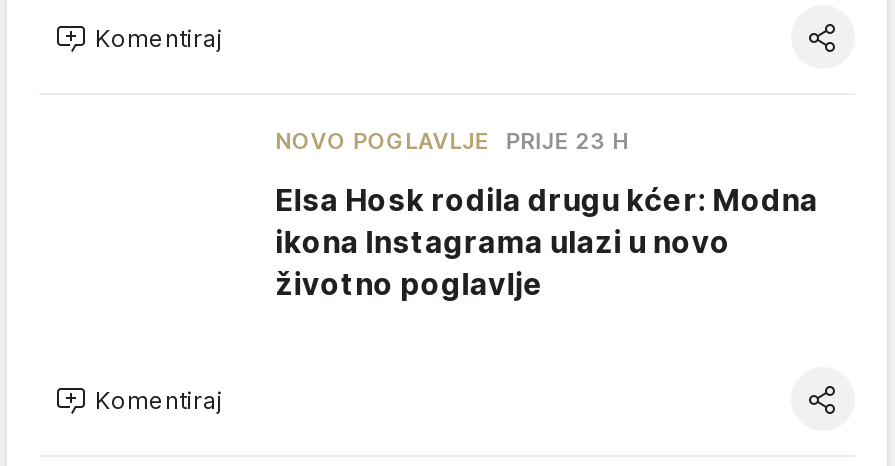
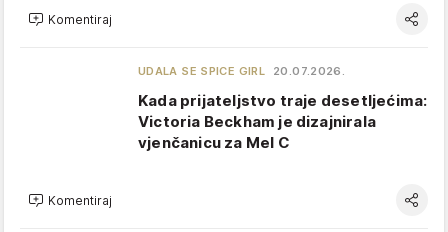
- NOVO POGLAVLJE PRIJE 23 H
+ UDALA SE SPICE GIRL 20.07.2026.

- Elsa Hosk rodila drugu kćer: Modna
- ikona Instagrama ulazi u novo
- životno poglavlje
+ Kada prijateljstvo traje desetljećima:
+ Victoria Beckham je dizajnirala
+ vjenčanicu za Mel C
